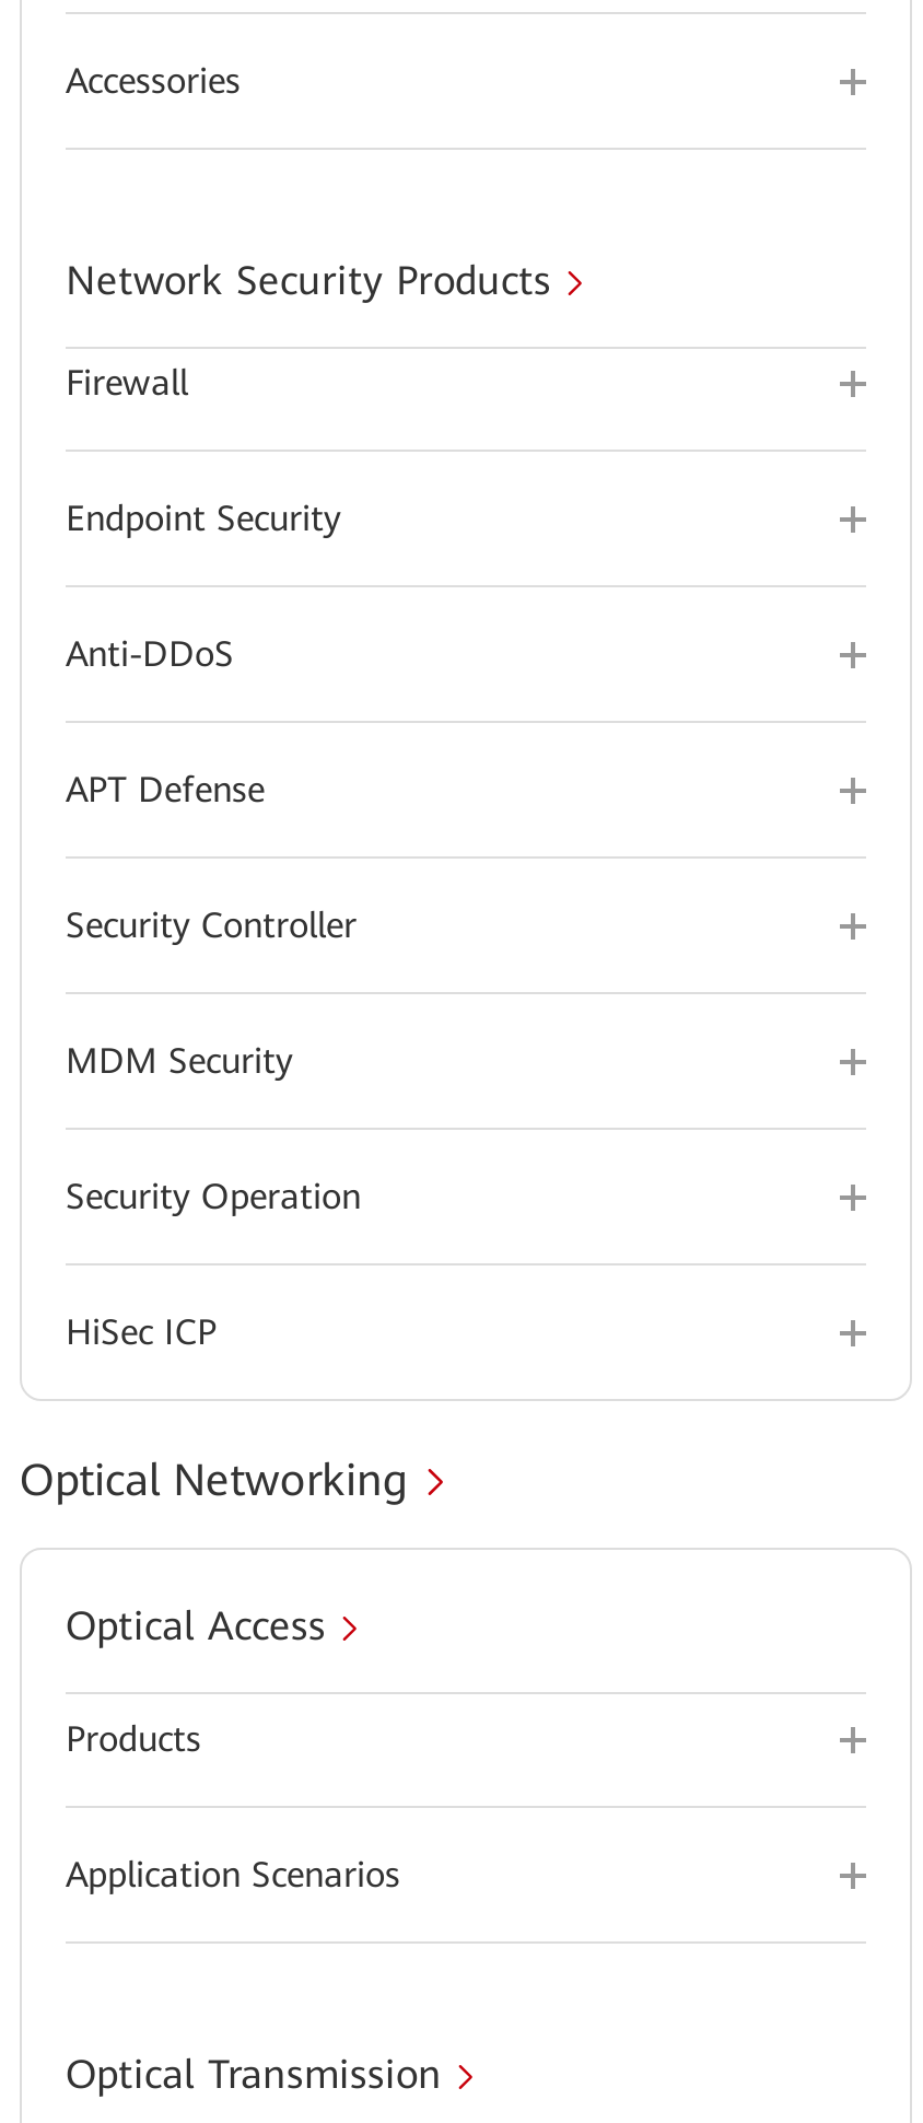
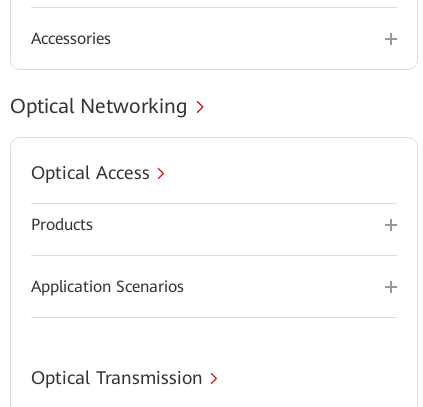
- Network Security Products
- Firewall
- Endpoint Security
- Anti-DDoS
- APT Defense
- Security Controller
- MDM Security
- Security Operation
- HiSec ICP
